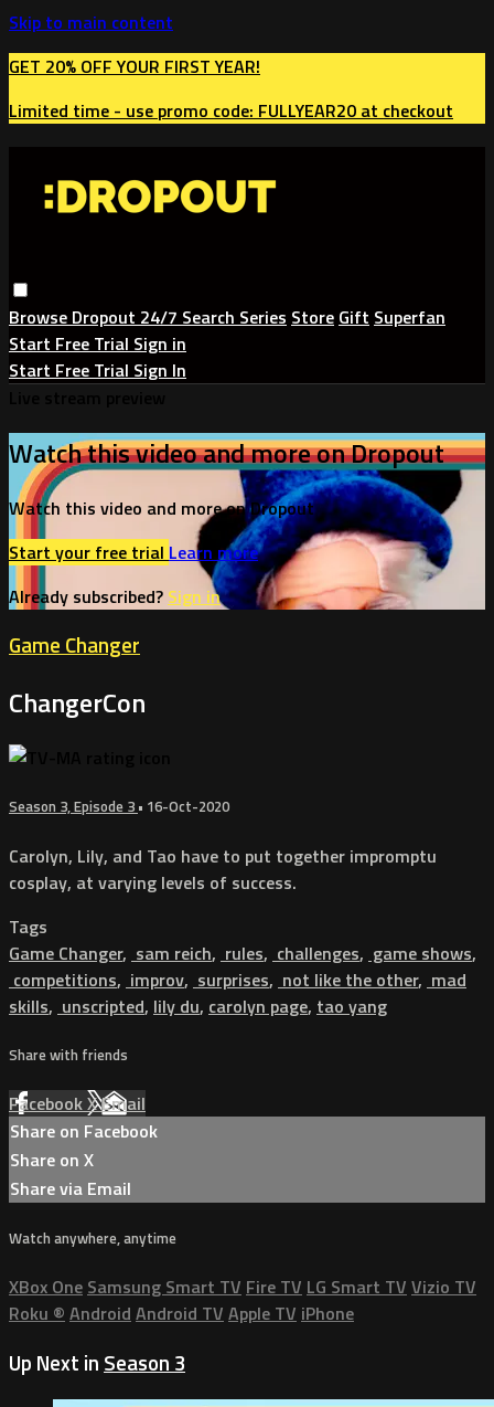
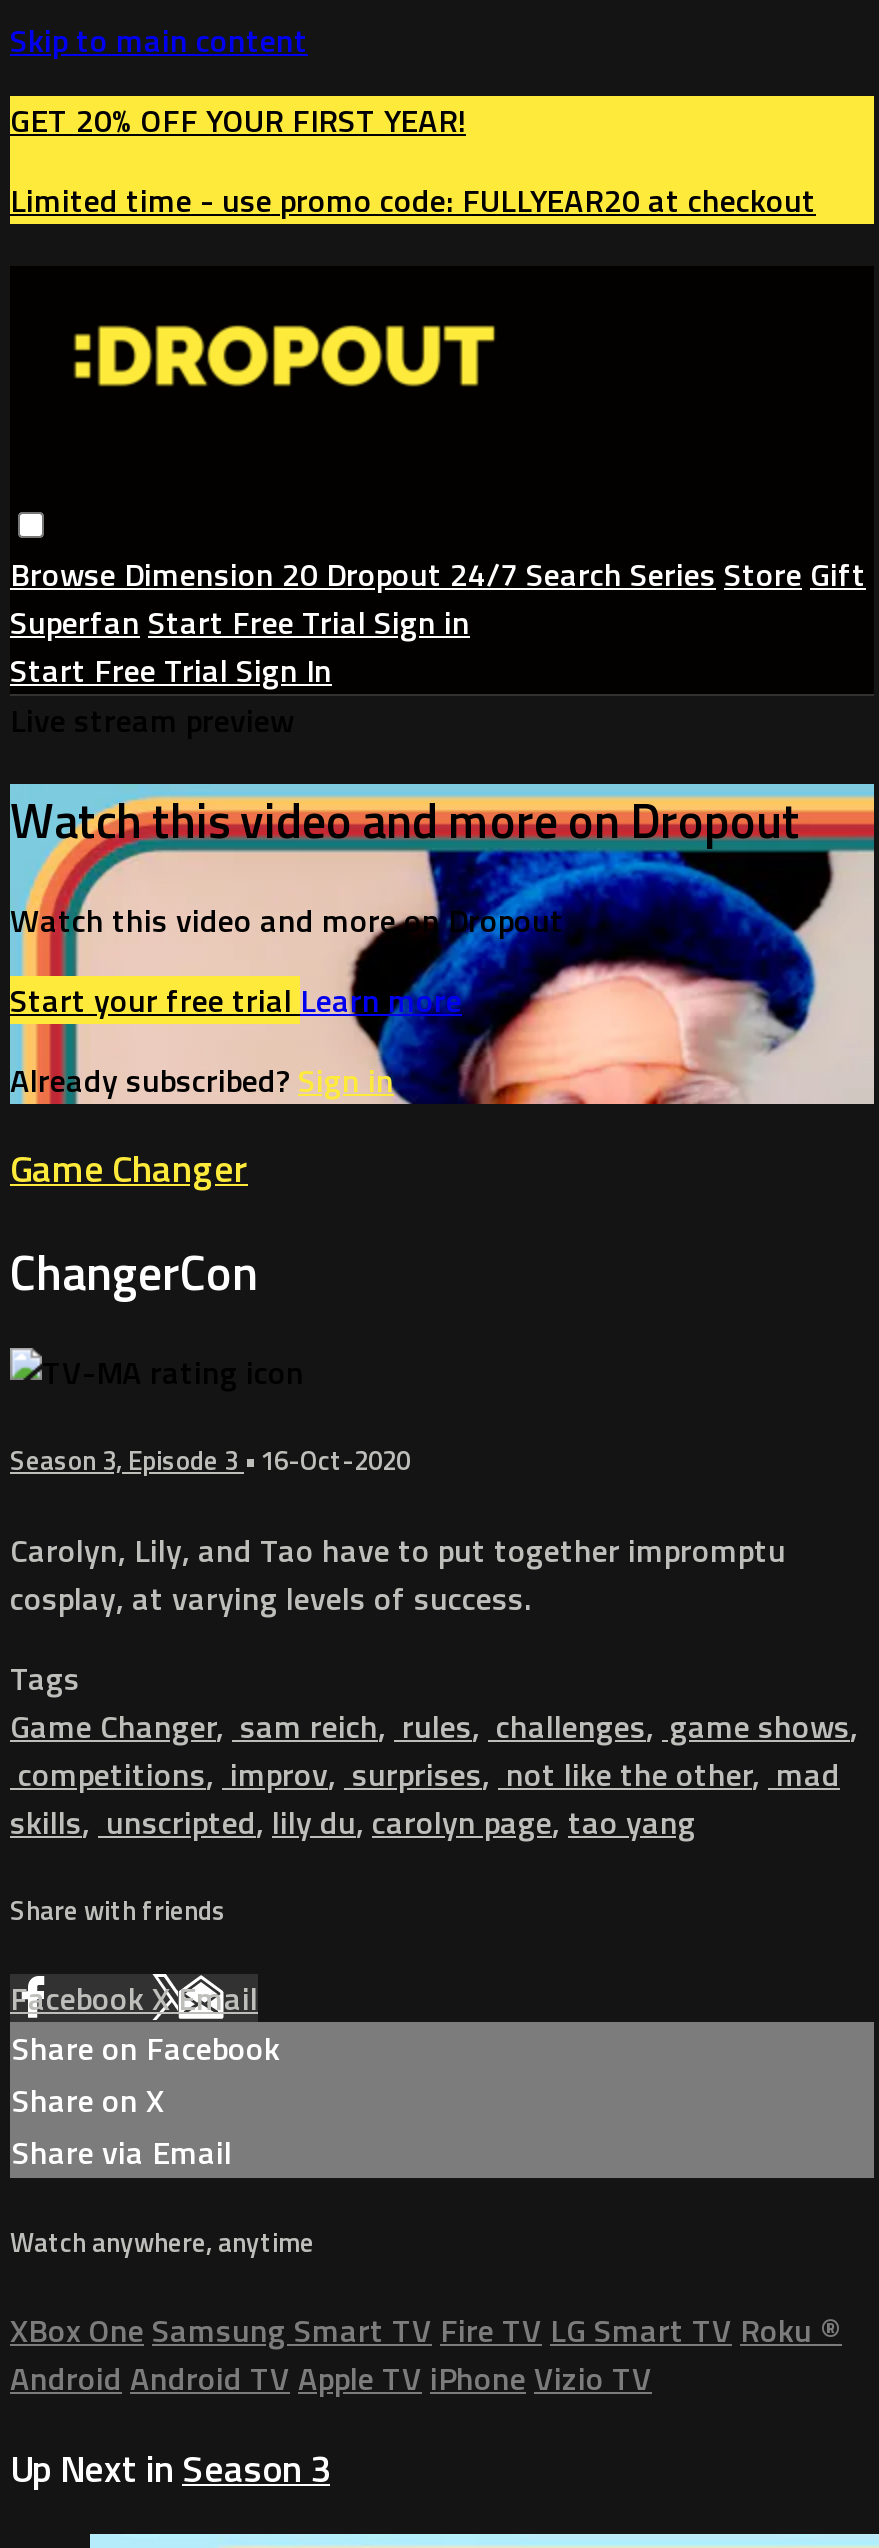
- Browse Dropout 24/7 Search Series Store Gift Superfan
- Start Free Trial Sign in
+ Browse Dimension 20 Dropout 24/7 Search Series Store Gift
+ Superfan Start Free Trial Sign in

- XBox One Samsung Smart TV Fire TV LG Smart TV Vizio TV
+ XBox One Samsung Smart TV Fire TV LG Smart TV Roku ®

- Roku ® Android Android TV Apple TV iPhone
+ Android Android TV Apple TV iPhone Vizio TV
